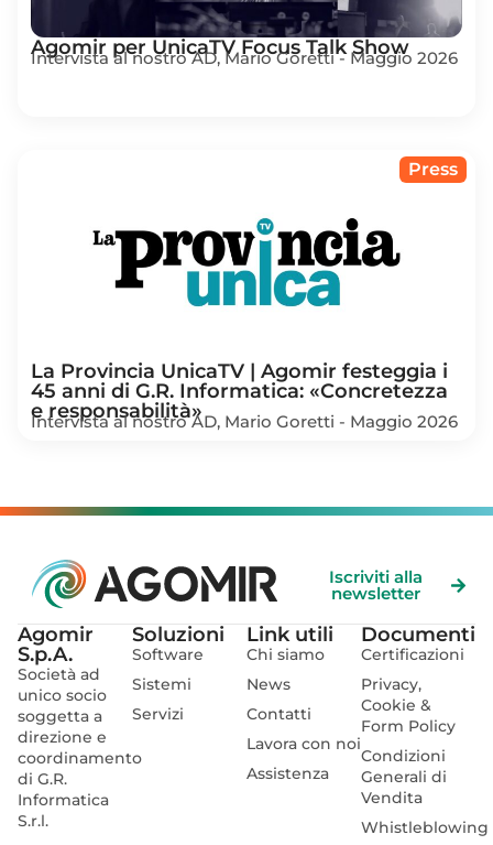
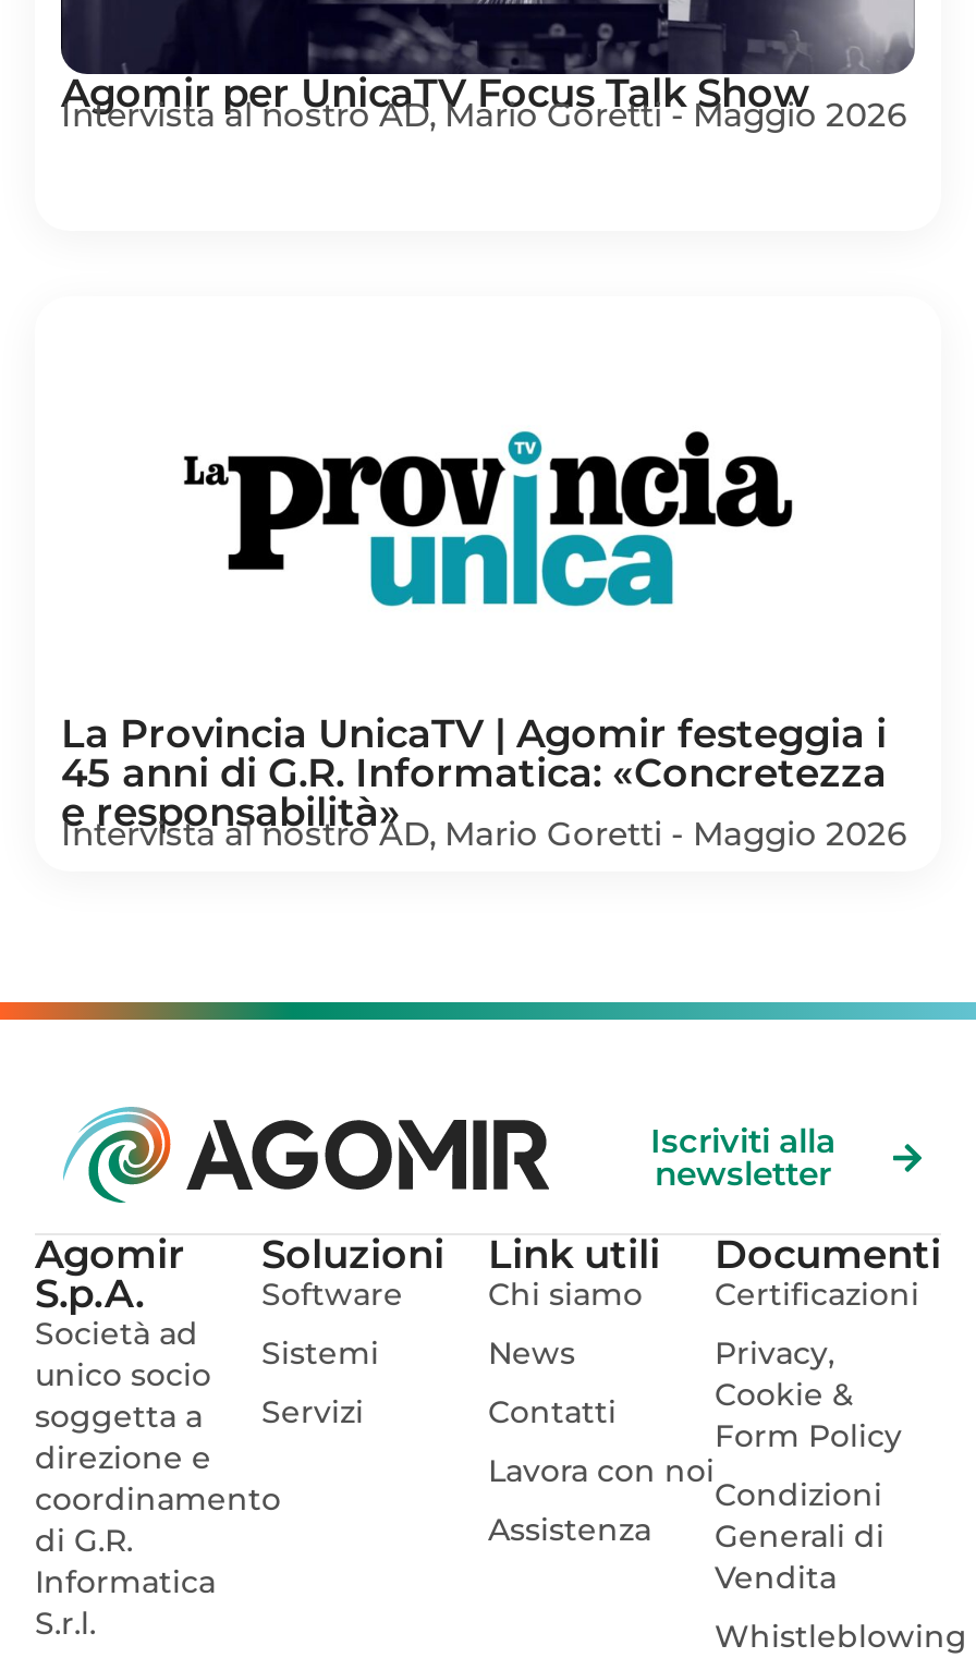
- Press
